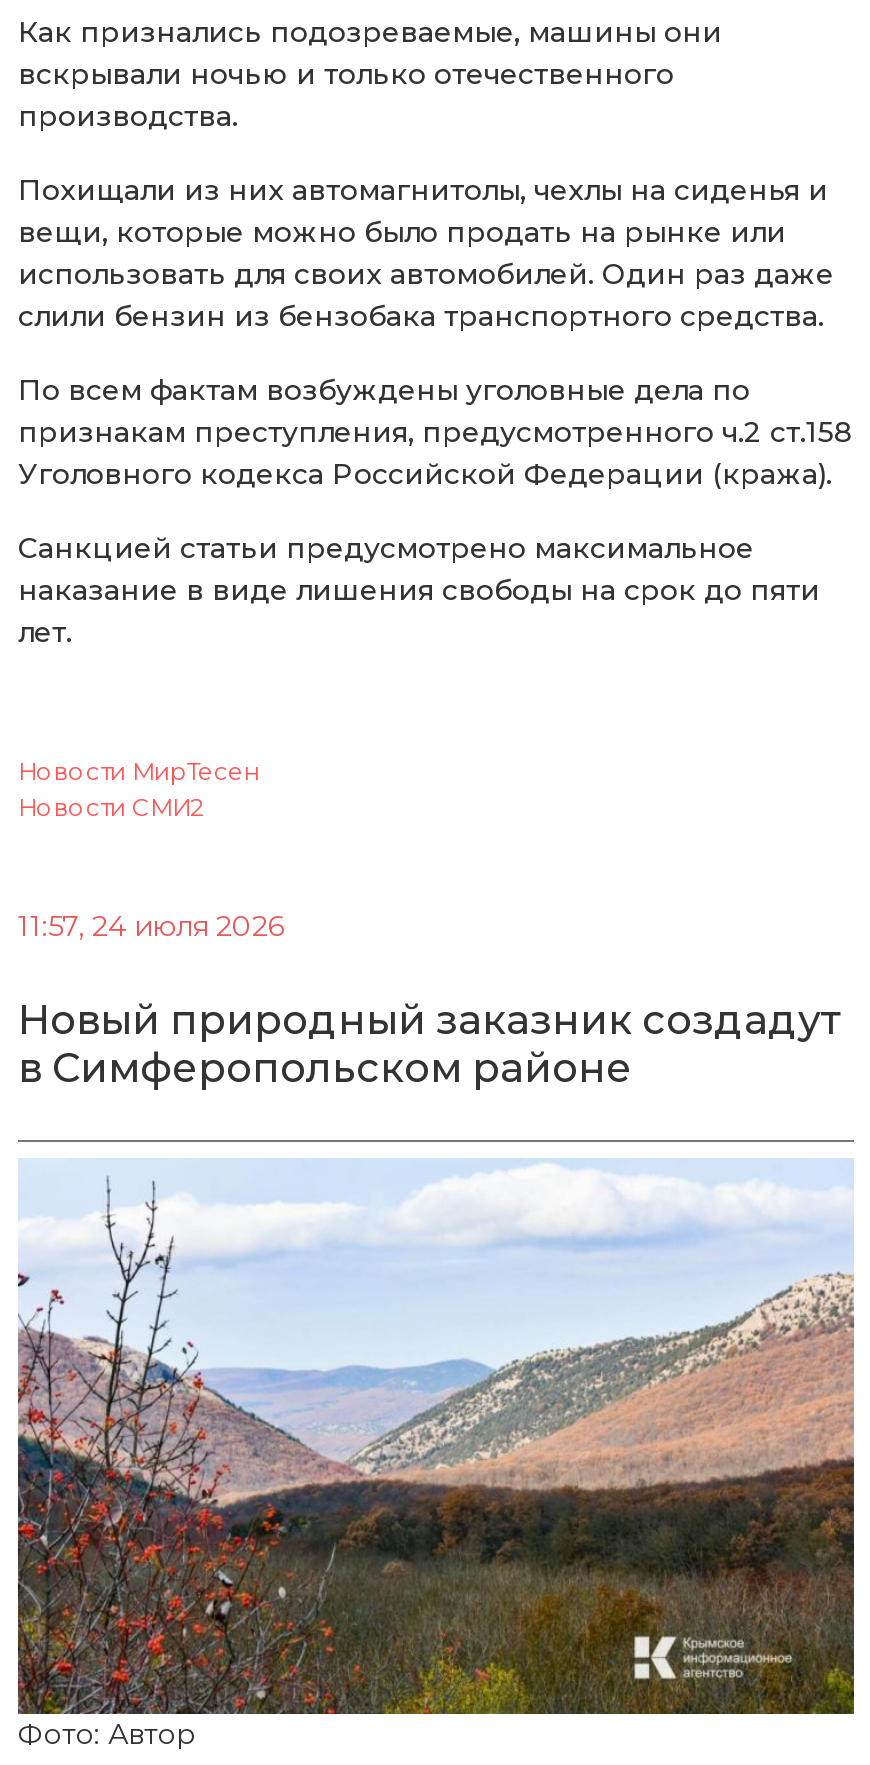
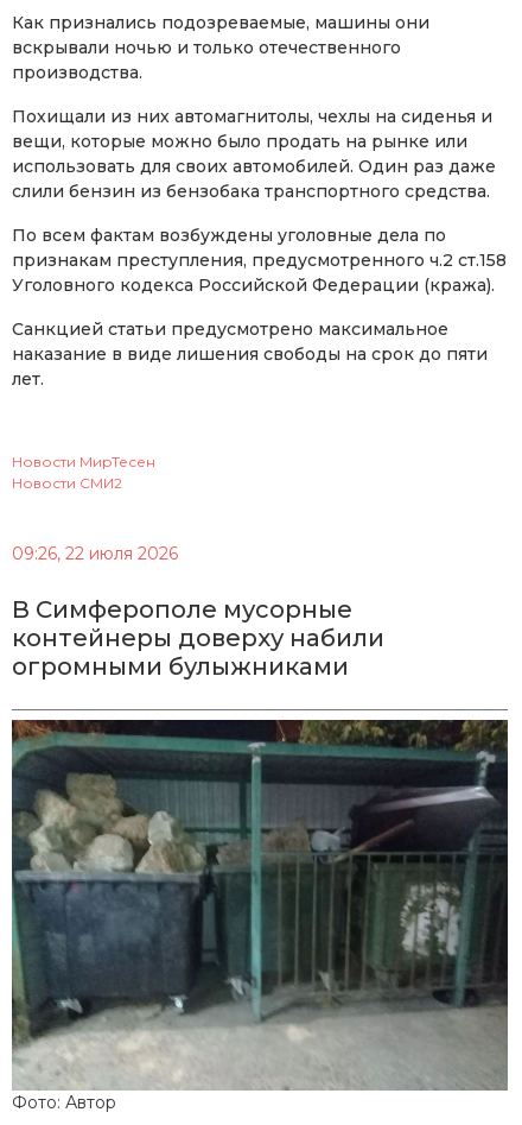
- 11:57, 24 июля 2026
+ 09:26, 22 июля 2026

- Новый природный заказник создадут
- в Симферопольском районе
+ В Симферополе мусорные
+ контейнеры доверху набили
+ огромными булыжниками

- [image]
+ [image]
